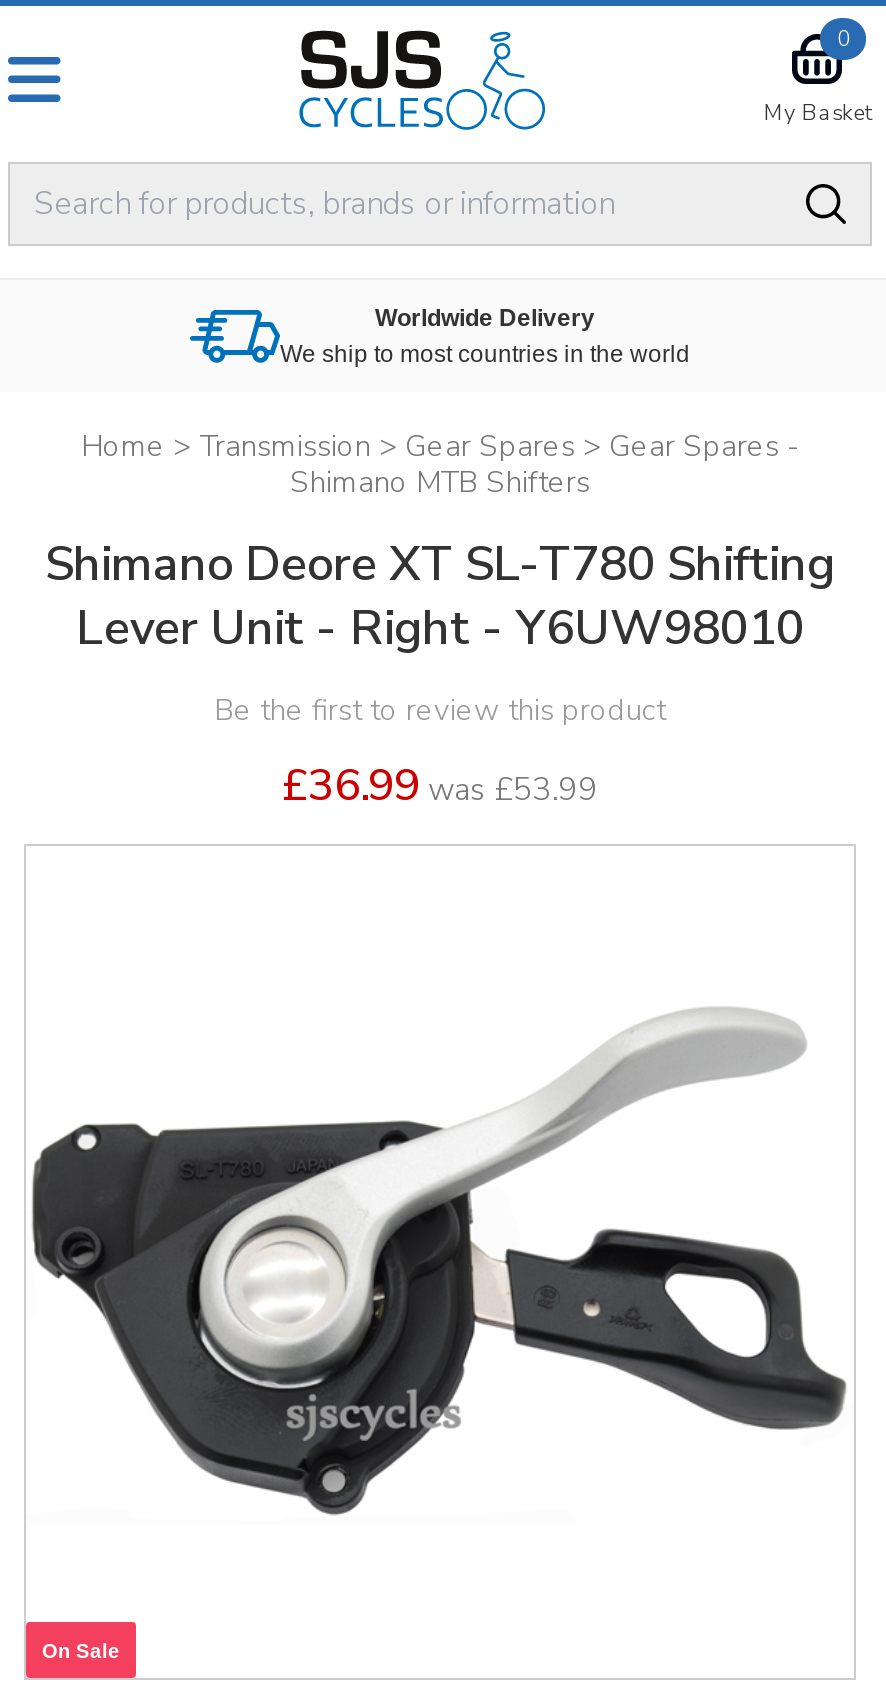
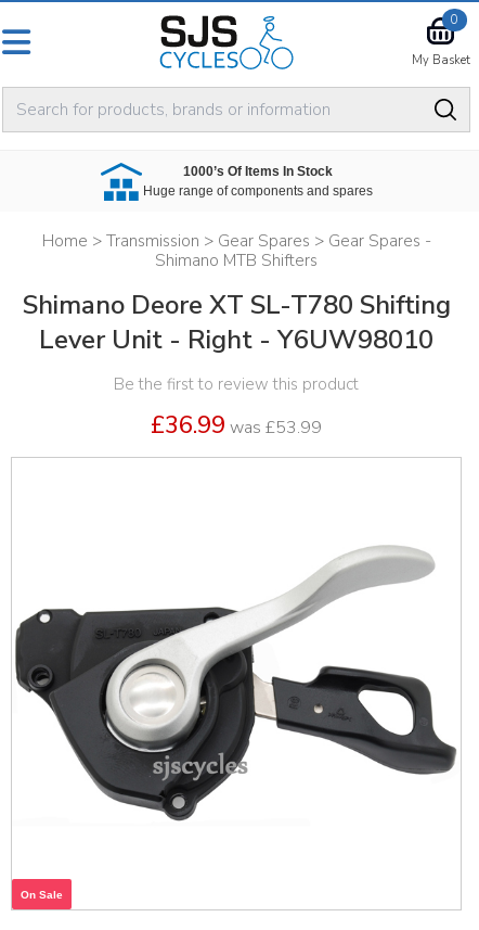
- [image]
- Worldwide Delivery
- We ship to most countries in the world
+ [image]
+ 1000’s Of Items In Stock
+ Huge range of components and spares
